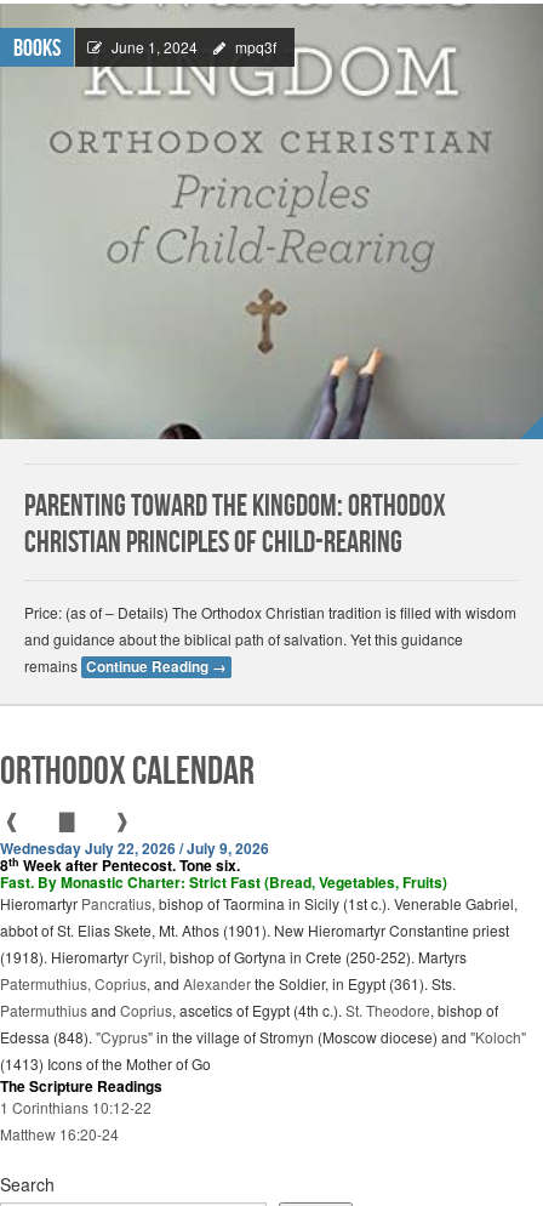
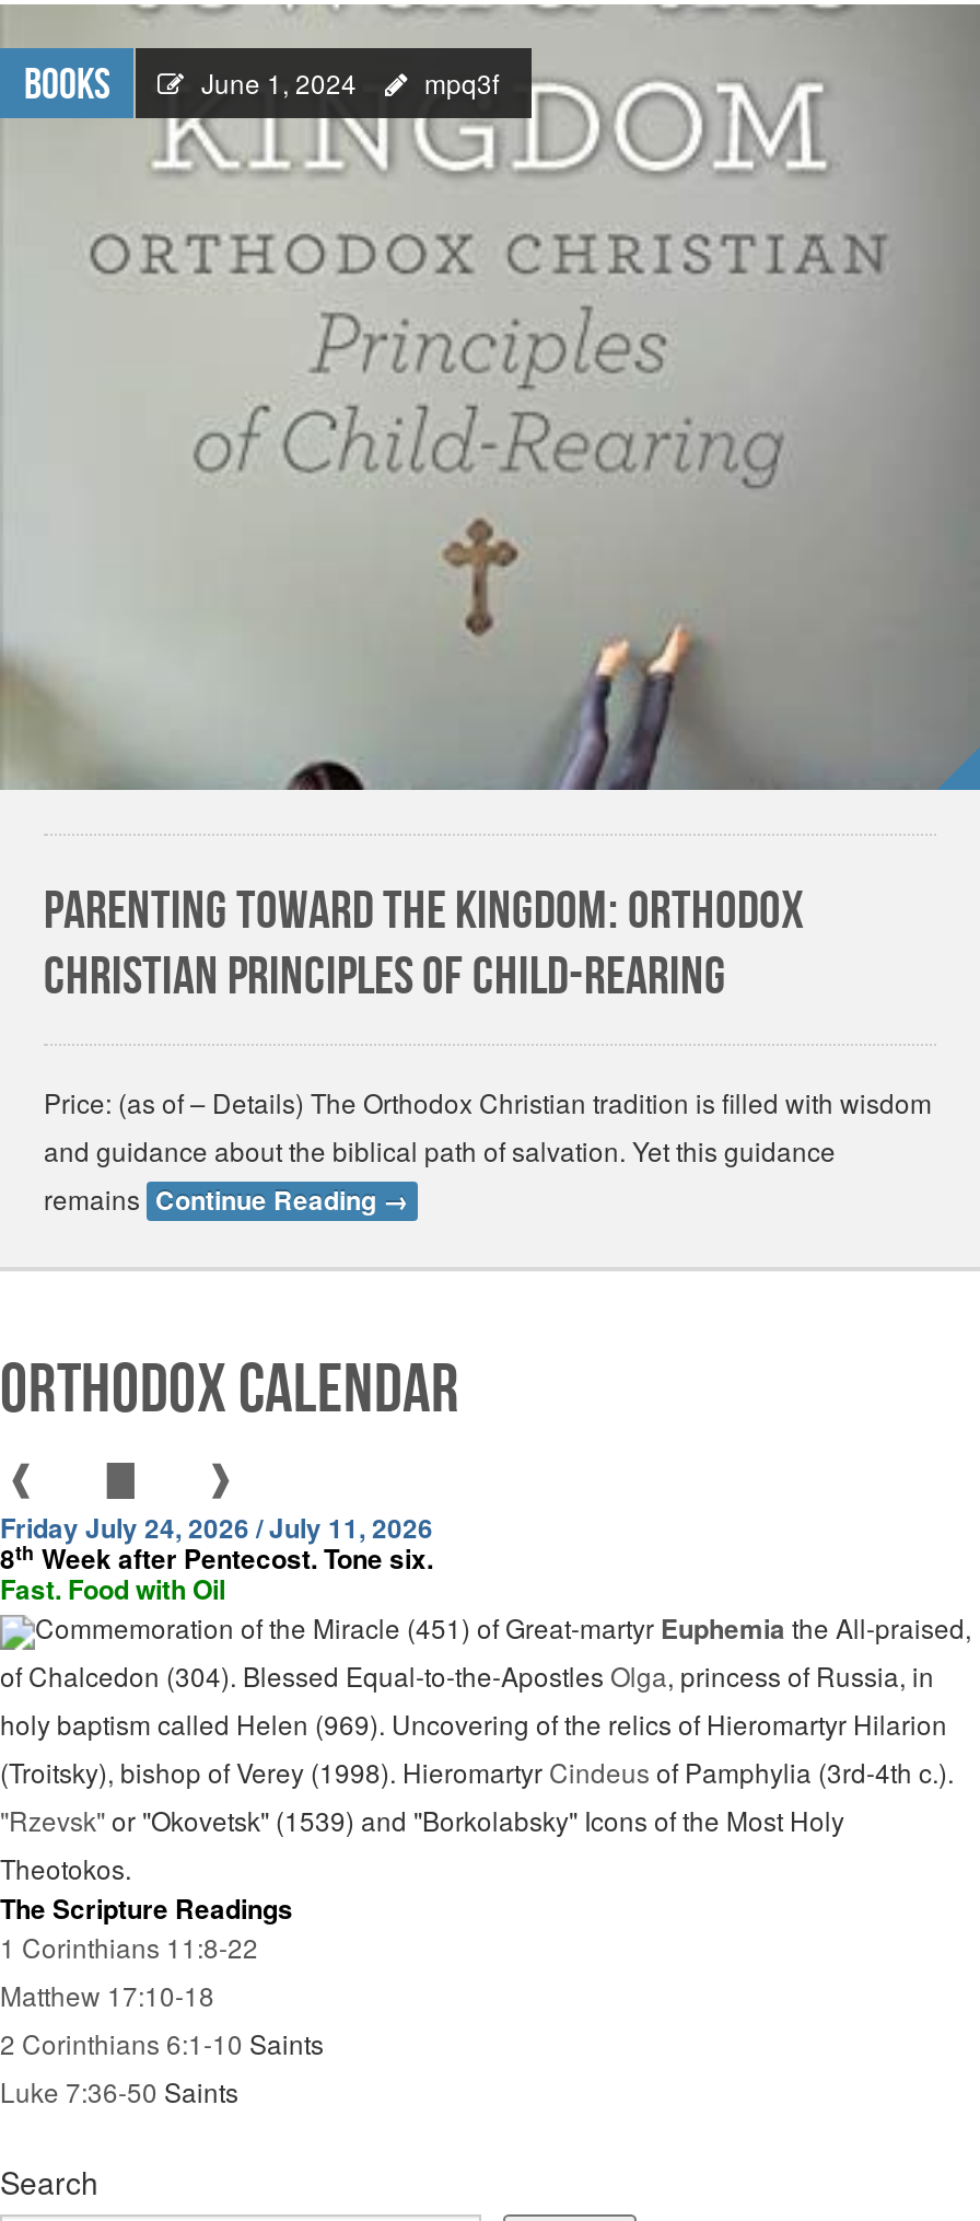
- Wednesday July 22, 2026 / July 9, 2026
+ Friday July 24, 2026 / July 11, 2026

- Fast. By Monastic Charter: Strict Fast (Bread, Vegetables, Fruits)
- Hieromartyr Pancratius, bishop of Taormina in Sicily (1st c.). Venerable Gabriel,
- abbot of St. Elias Skete, Mt. Athos (1901). New Hieromartyr Constantine priest
- (1918). Hieromartyr Cyril, bishop of Gortyna in Crete (250-252). Martyrs
- Patermuthius, Coprius, and Alexander the Soldier, in Egypt (361). Sts.
- Patermuthius and Coprius, ascetics of Egypt (4th c.). St. Theodore, bishop of
- Edessa (848). "Cyprus" in the village of Stromyn (Moscow diocese) and "Koloch"
- (1413) Icons of the Mother of Go
+ Fast. Food with Oil
+ Commemoration of the Miracle (451) of Great-martyr Euphemia the All-praised,
+ of Chalcedon (304). Blessed Equal-to-the-Apostles Olga, princess of Russia, in
+ holy baptism called Helen (969). Uncovering of the relics of Hieromartyr Hilarion
+ (Troitsky), bishop of Verey (1998). Hieromartyr Cindeus of Pamphylia (3rd-4th c.).
+ "Rzevsk" or "Okovetsk" (1539) and "Borkolabsky" Icons of the Most Holy
+ Theotokos.

moved up: The Scripture Readings

- 1 Corinthians 10:12-22
- Matthew 16:20-24
+ 1 Corinthians 11:8-22
+ Matthew 17:10-18
+ 2 Corinthians 6:1-10 Saints
+ Luke 7:36-50 Saints
